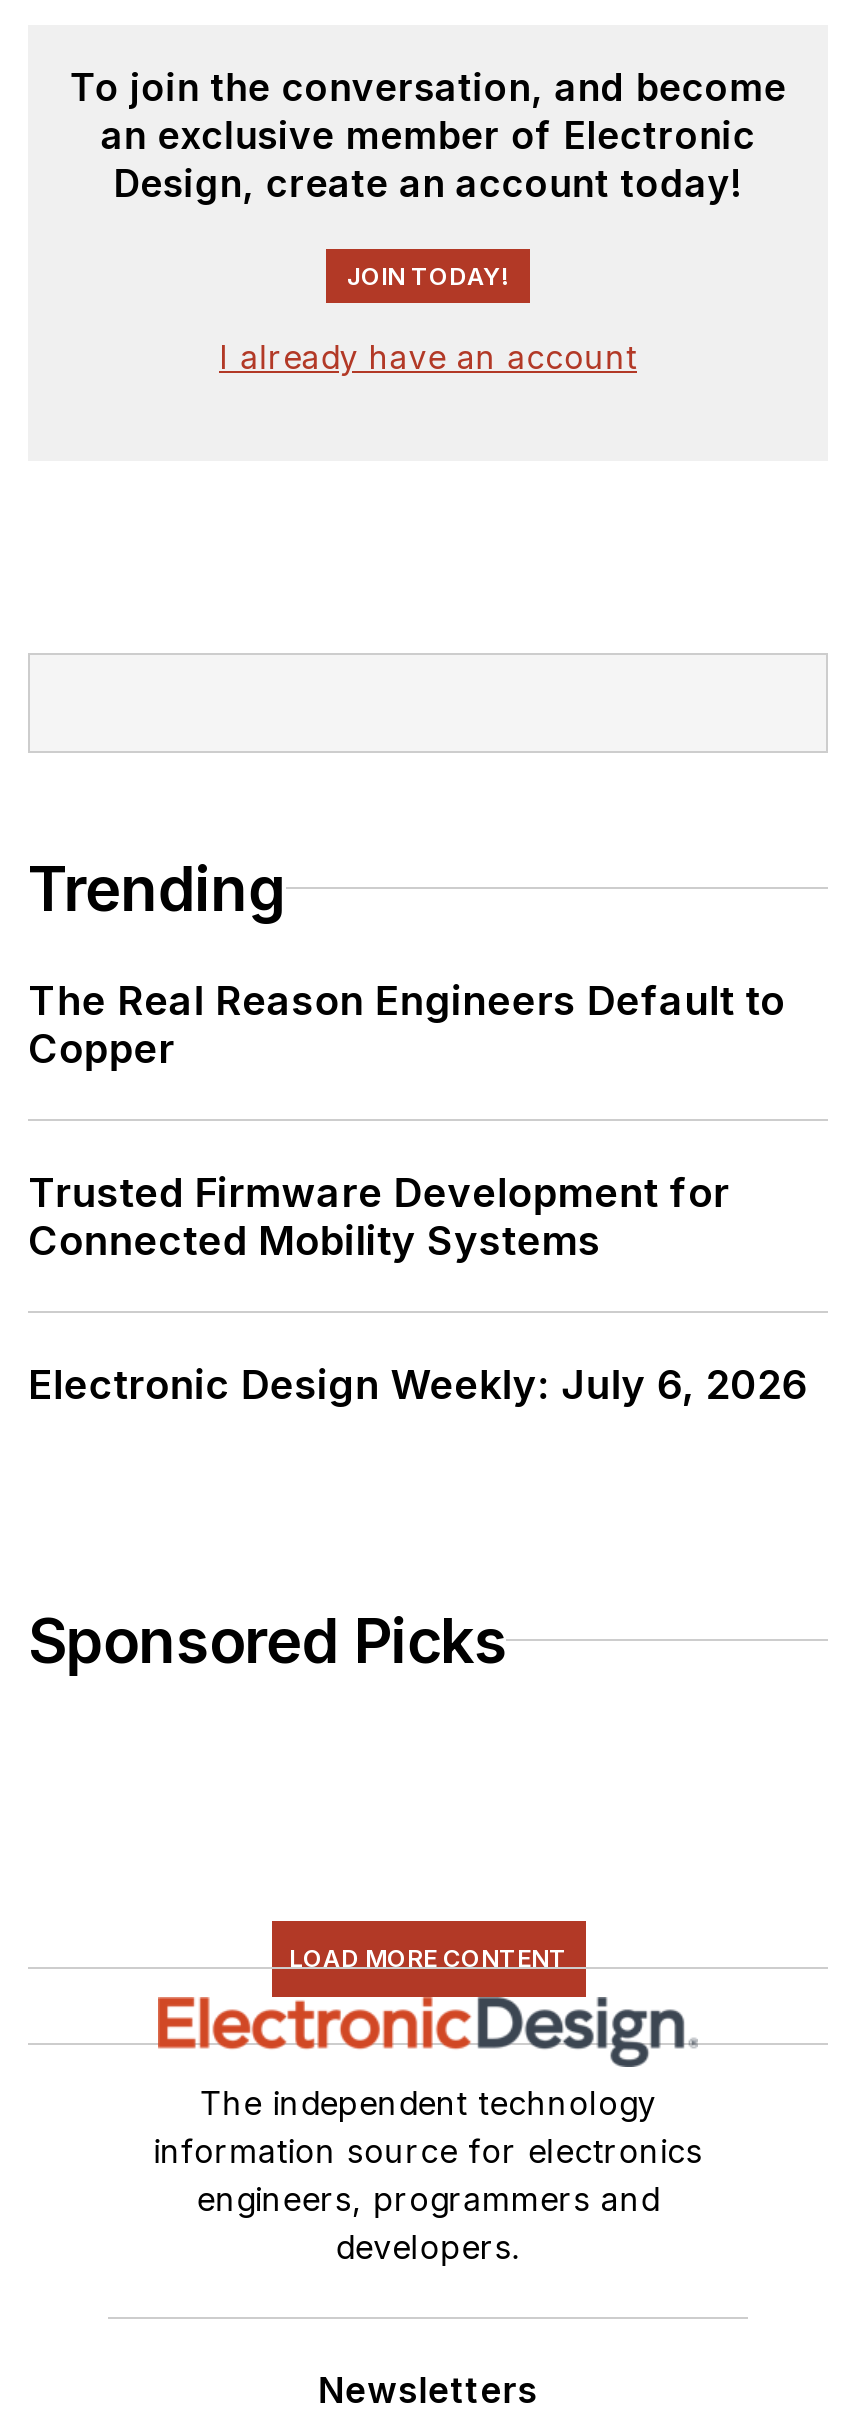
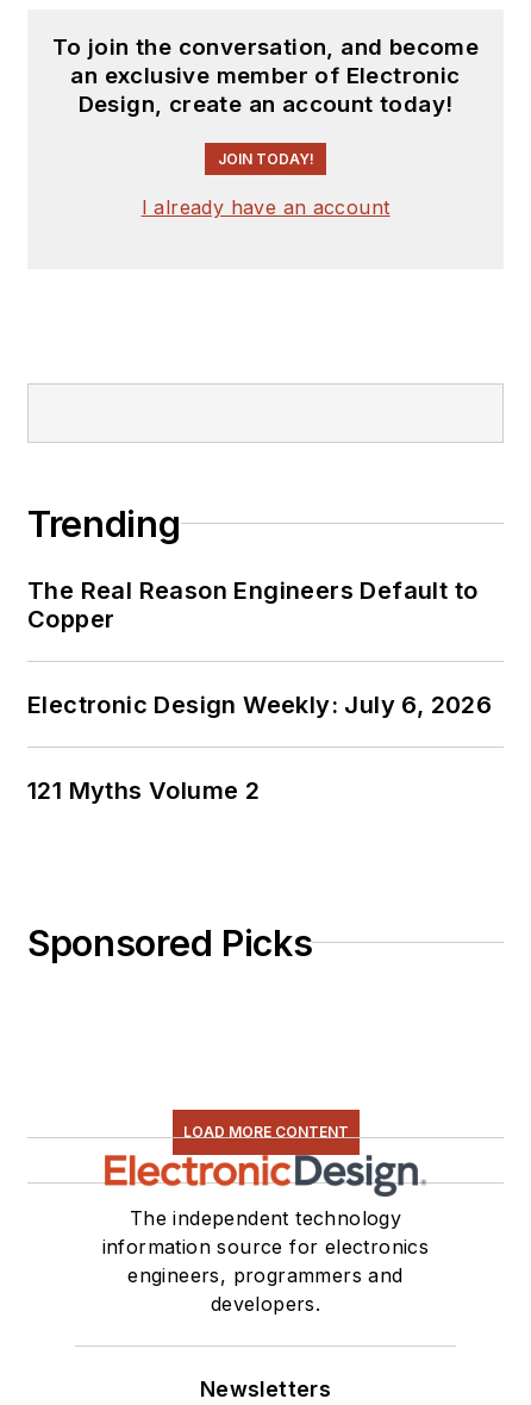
- Trusted Firmware Development for
- Connected Mobility Systems

moved up: Electronic Design Weekly: July 6, 2026

+ 121 Myths Volume 2
